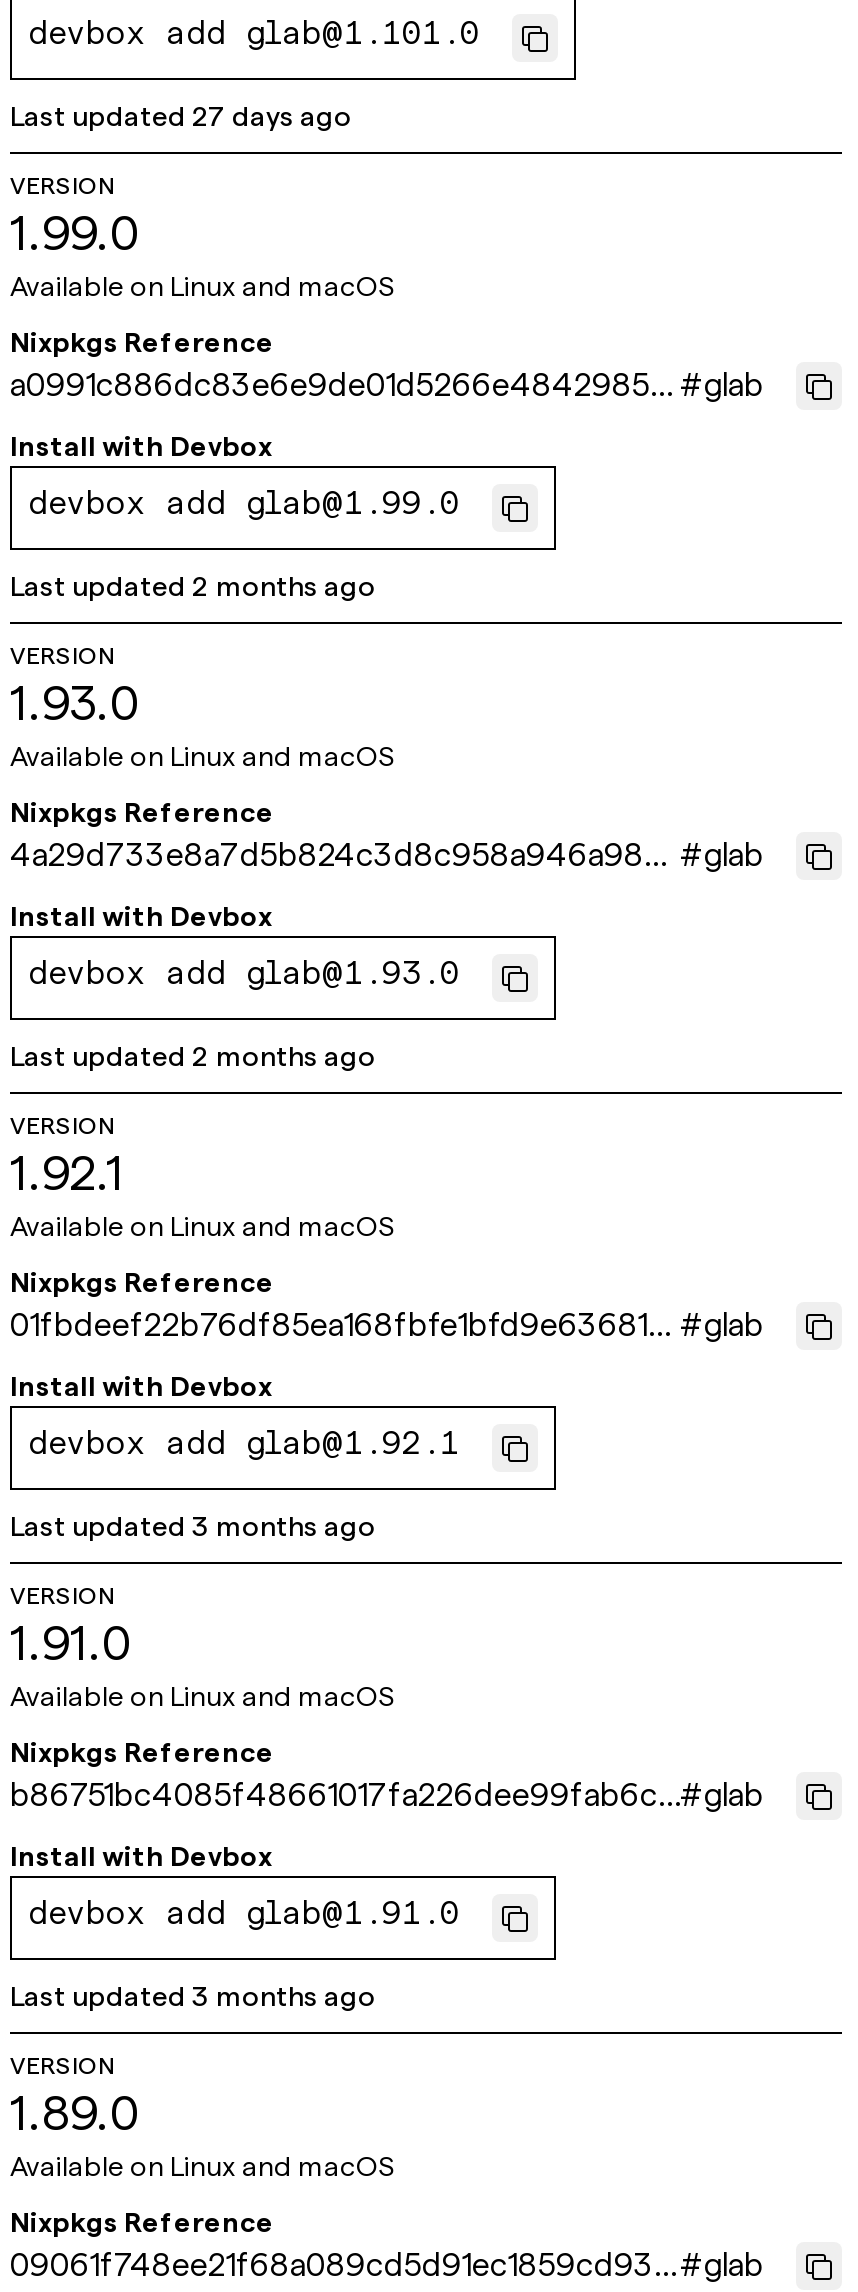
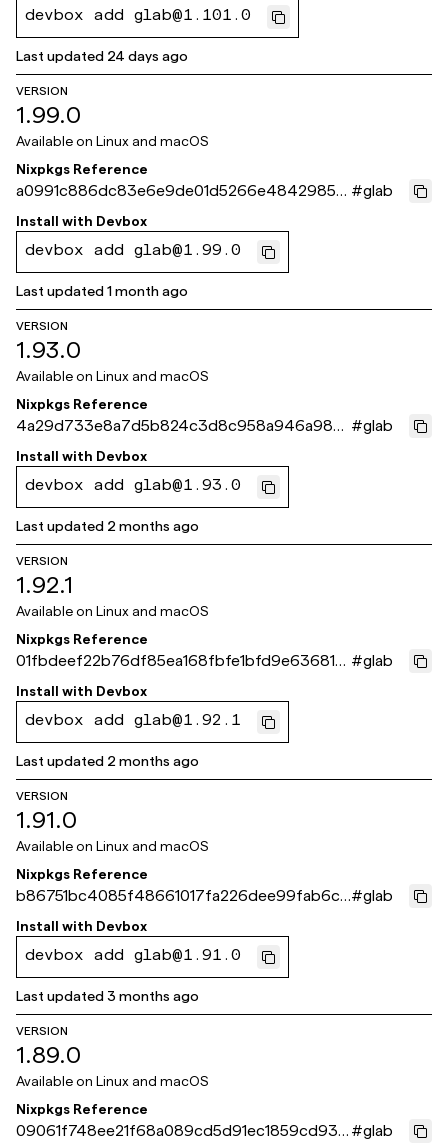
- Last updated 27 days ago
+ Last updated 24 days ago

- Last updated 2 months ago
+ Last updated 1 month ago

- Last updated 3 months ago
+ Last updated 2 months ago
